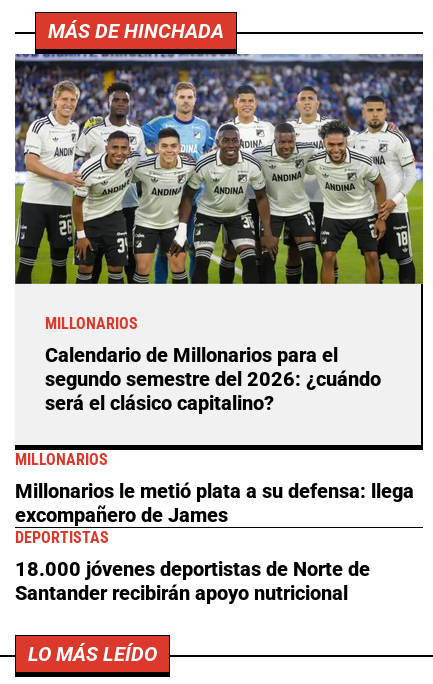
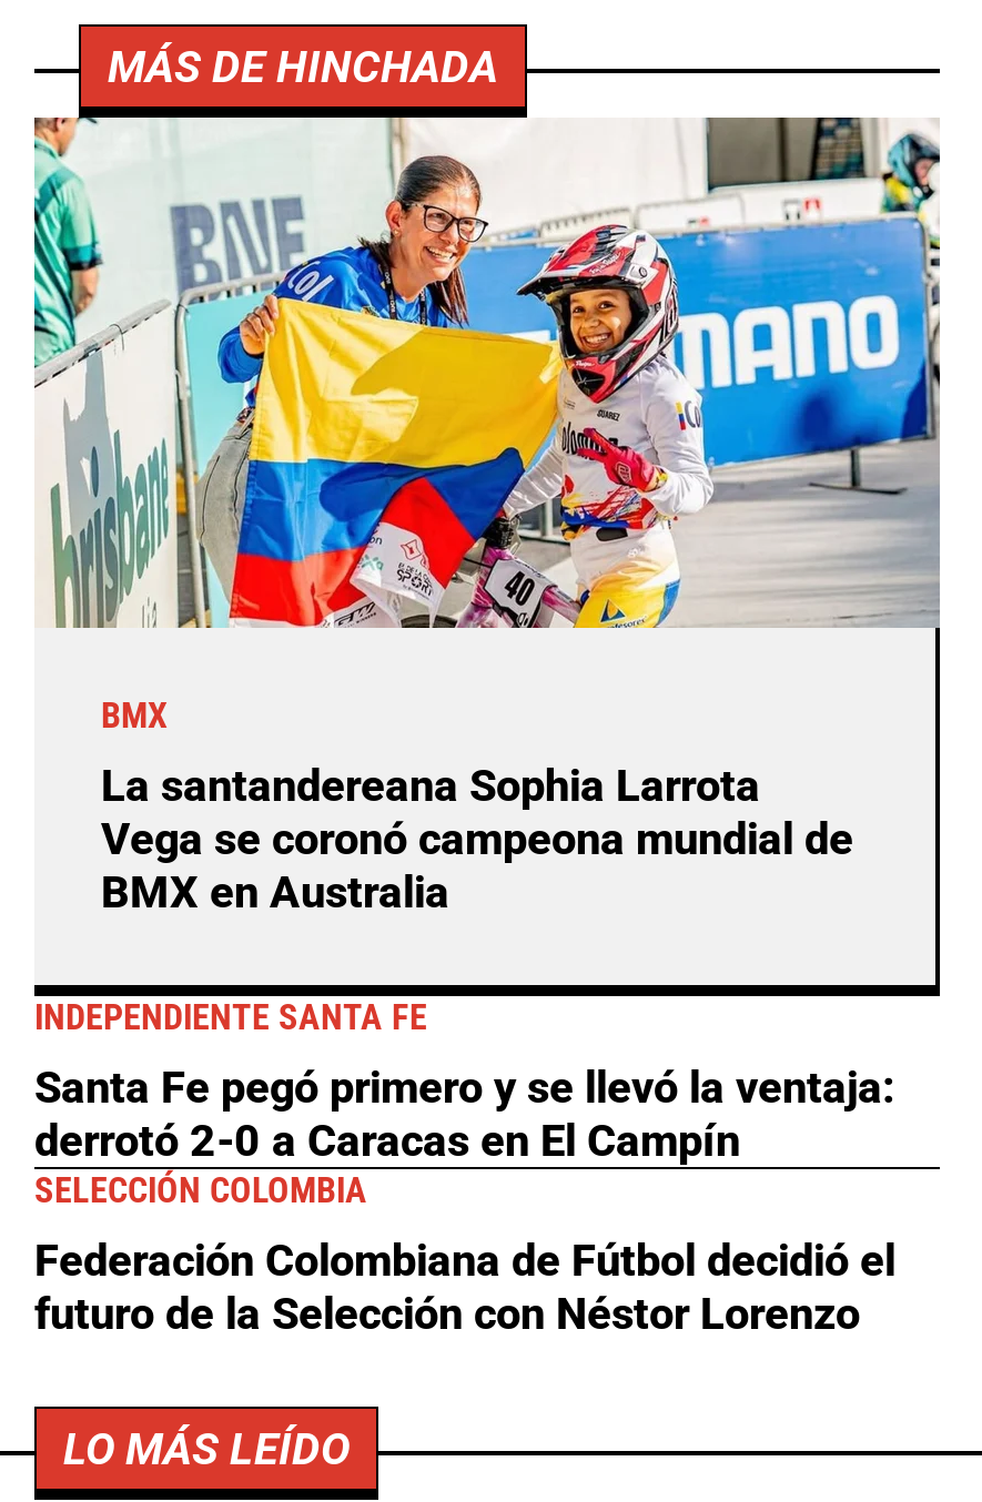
- [image]
- MILLONARIOS
- Calendario de Millonarios para el
- segundo semestre del 2026: ¿cuándo
- será el clásico capitalino?
+ [image]
+ BMX
+ La santandereana Sophia Larrota
+ Vega se coronó campeona mundial de
+ BMX en Australia

- MILLONARIOS
- Millonarios le metió plata a su defensa: llega
- excompañero de James
- DEPORTISTAS
- 18.000 jóvenes deportistas de Norte de
- Santander recibirán apoyo nutricional
+ INDEPENDIENTE SANTA FE
+ Santa Fe pegó primero y se llevó la ventaja:
+ derrotó 2-0 a Caracas en El Campín
+ SELECCIÓN COLOMBIA
+ Federación Colombiana de Fútbol decidió el
+ futuro de la Selección con Néstor Lorenzo
